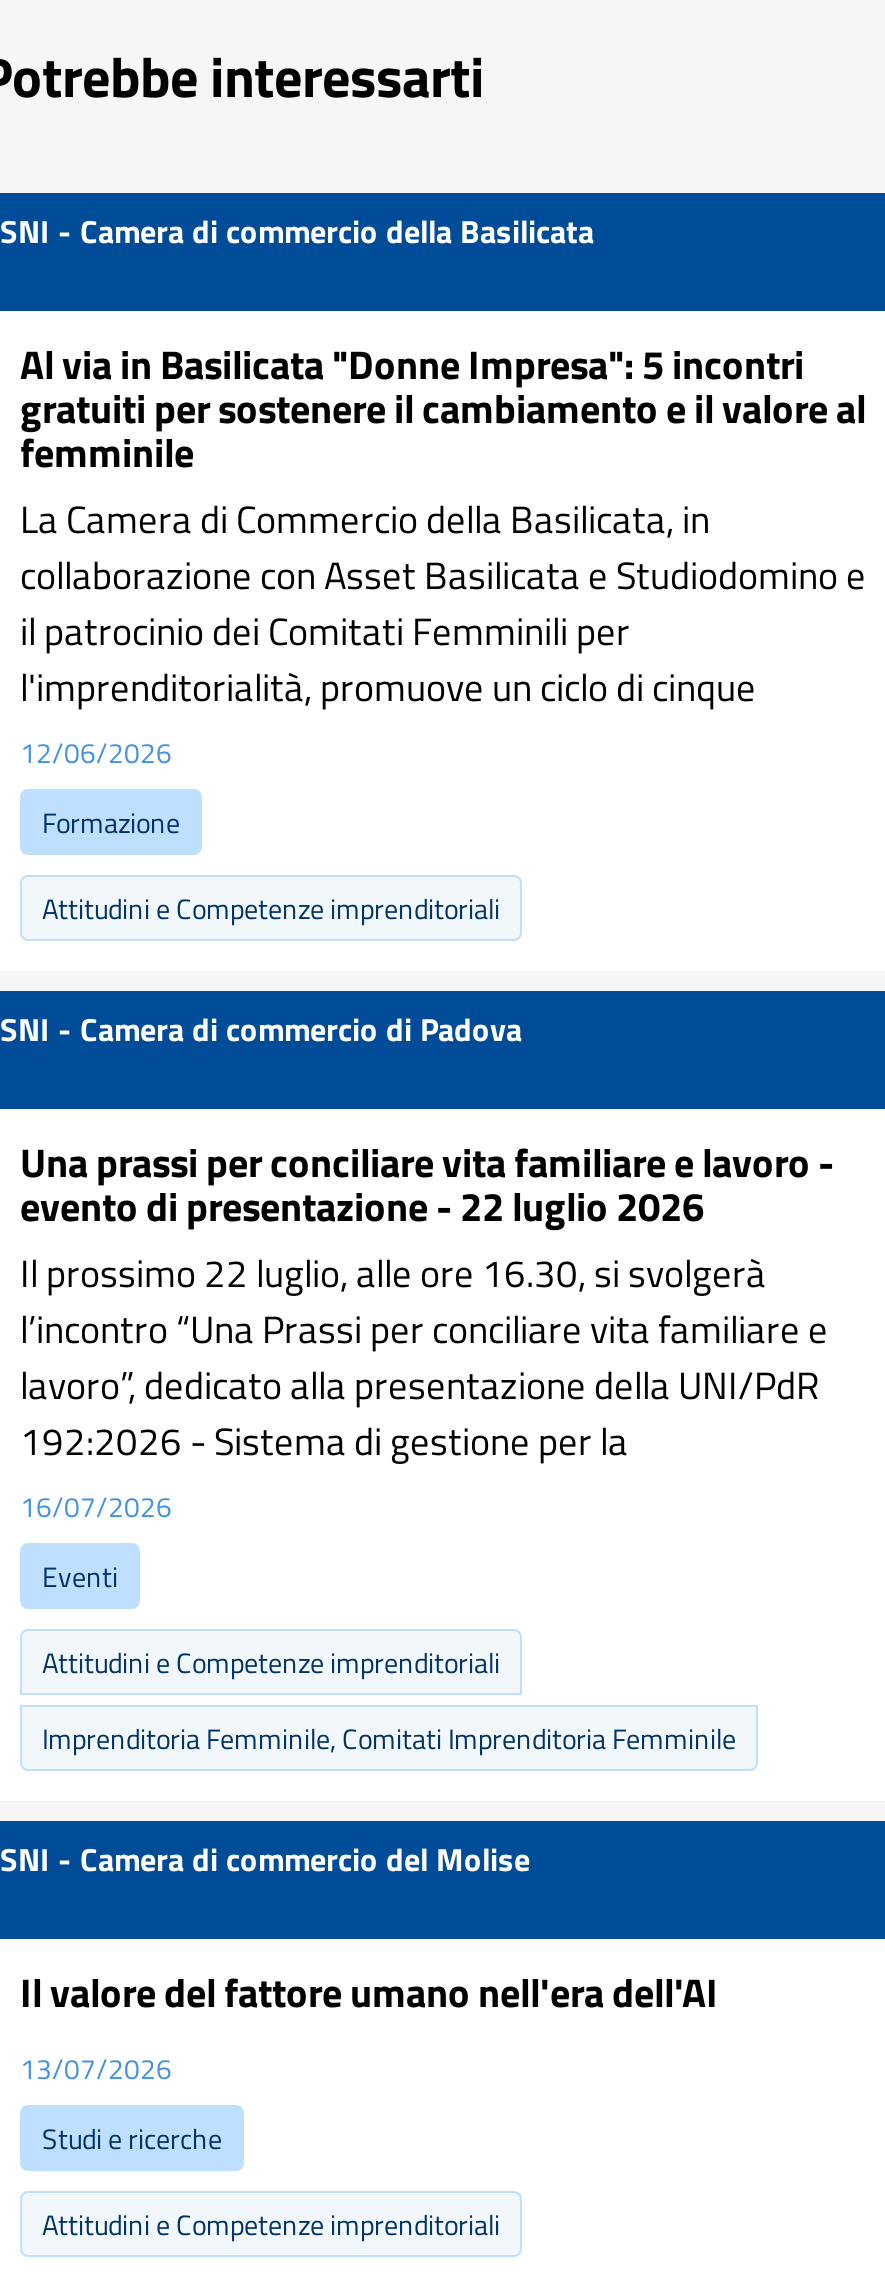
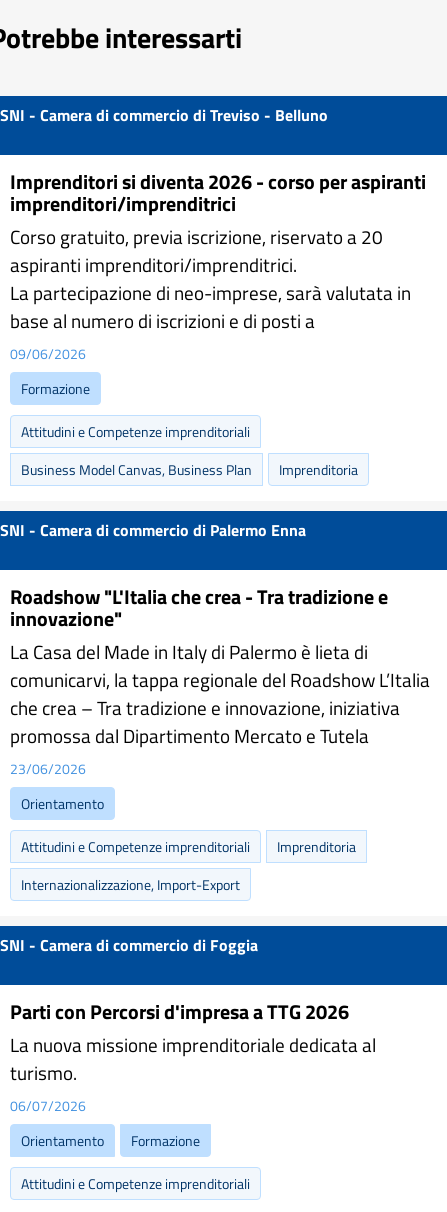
- SNI - Camera di commercio della Basilicata
+ SNI - Camera di commercio di Treviso - Belluno

- Al via in Basilicata "Donne Impresa": 5 incontri
- gratuiti per sostenere il cambiamento e il valore al
- femminile
- La Camera di Commercio della Basilicata, in
- collaborazione con Asset Basilicata e Studiodomino e
- il patrocinio dei Comitati Femminili per
- l'imprenditorialità, promuove un ciclo di cinque
- 12/06/2026
+ Imprenditori si diventa 2026 - corso per aspiranti
+ imprenditori/imprenditrici
+ Corso gratuito, previa iscrizione, riservato a 20
+ aspiranti imprenditori/imprenditrici.
+ La partecipazione di neo-imprese, sarà valutata in
+ base al numero di iscrizioni e di posti a
+ 09/06/2026

moved up: Formazione | Attitudini e Competenze imprenditoriali

- SNI - Camera di commercio di Padova
- Una prassi per conciliare vita familiare e lavoro -
- evento di presentazione - 22 luglio 2026
- Il prossimo 22 luglio, alle ore 16.30, si svolgerà
- l’incontro “Una Prassi per conciliare vita familiare e
- lavoro”, dedicato alla presentazione della UNI/PdR
- 192:2026 - Sistema di gestione per la
- 16/07/2026
- Eventi
+ Business Model Canvas, Business Plan
+ Imprenditoria
+ SNI - Camera di commercio di Palermo Enna
+ Roadshow "L'Italia che crea - Tra tradizione e
+ innovazione"
+ La Casa del Made in Italy di Palermo è lieta di
+ comunicarvi, la tappa regionale del Roadshow L’Italia
+ che crea – Tra tradizione e innovazione, iniziativa
+ promossa dal Dipartimento Mercato e Tutela
+ 23/06/2026
+ Orientamento

- Imprenditoria Femminile, Comitati Imprenditoria Femminile
- SNI - Camera di commercio del Molise
- Il valore del fattore umano nell'era dell'AI
- 13/07/2026
- Studi e ricerche
+ Imprenditoria
+ Internazionalizzazione, Import-Export
+ SNI - Camera di commercio di Foggia
+ Parti con Percorsi d'impresa a TTG 2026
+ La nuova missione imprenditoriale dedicata al
+ turismo.
+ 06/07/2026
+ Orientamento
+ Formazione
